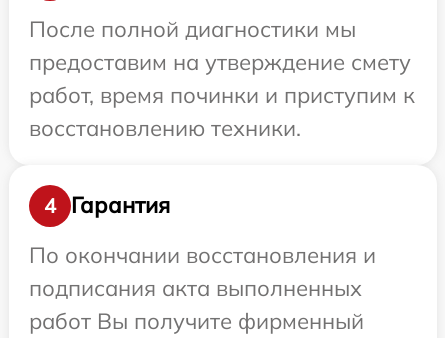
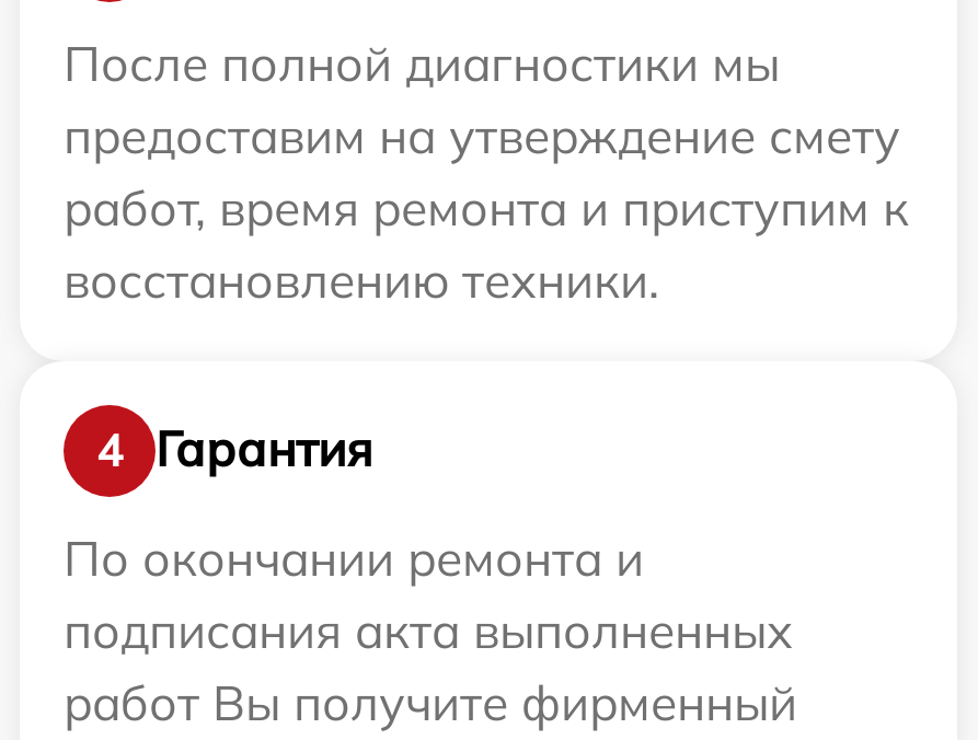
- работ, время починки и приступим к
+ работ, время ремонта и приступим к

- По окончании восстановления и
+ По окончании ремонта и
